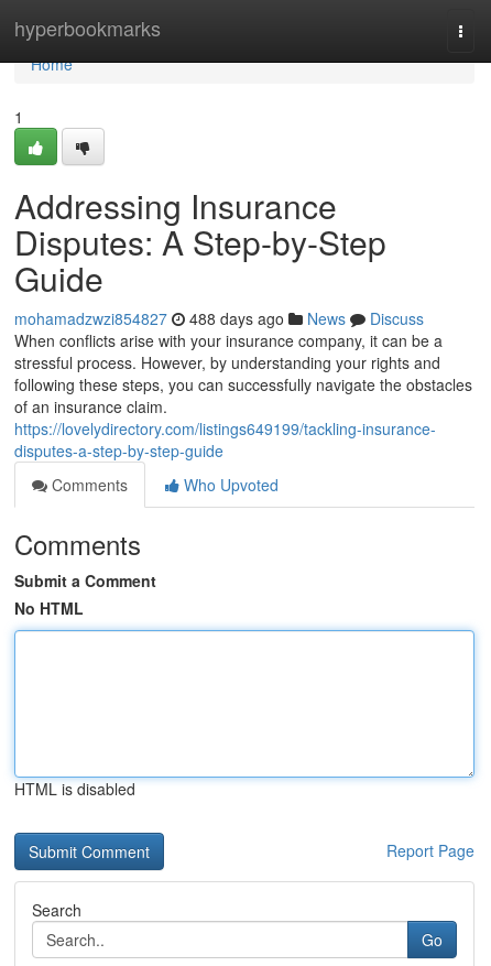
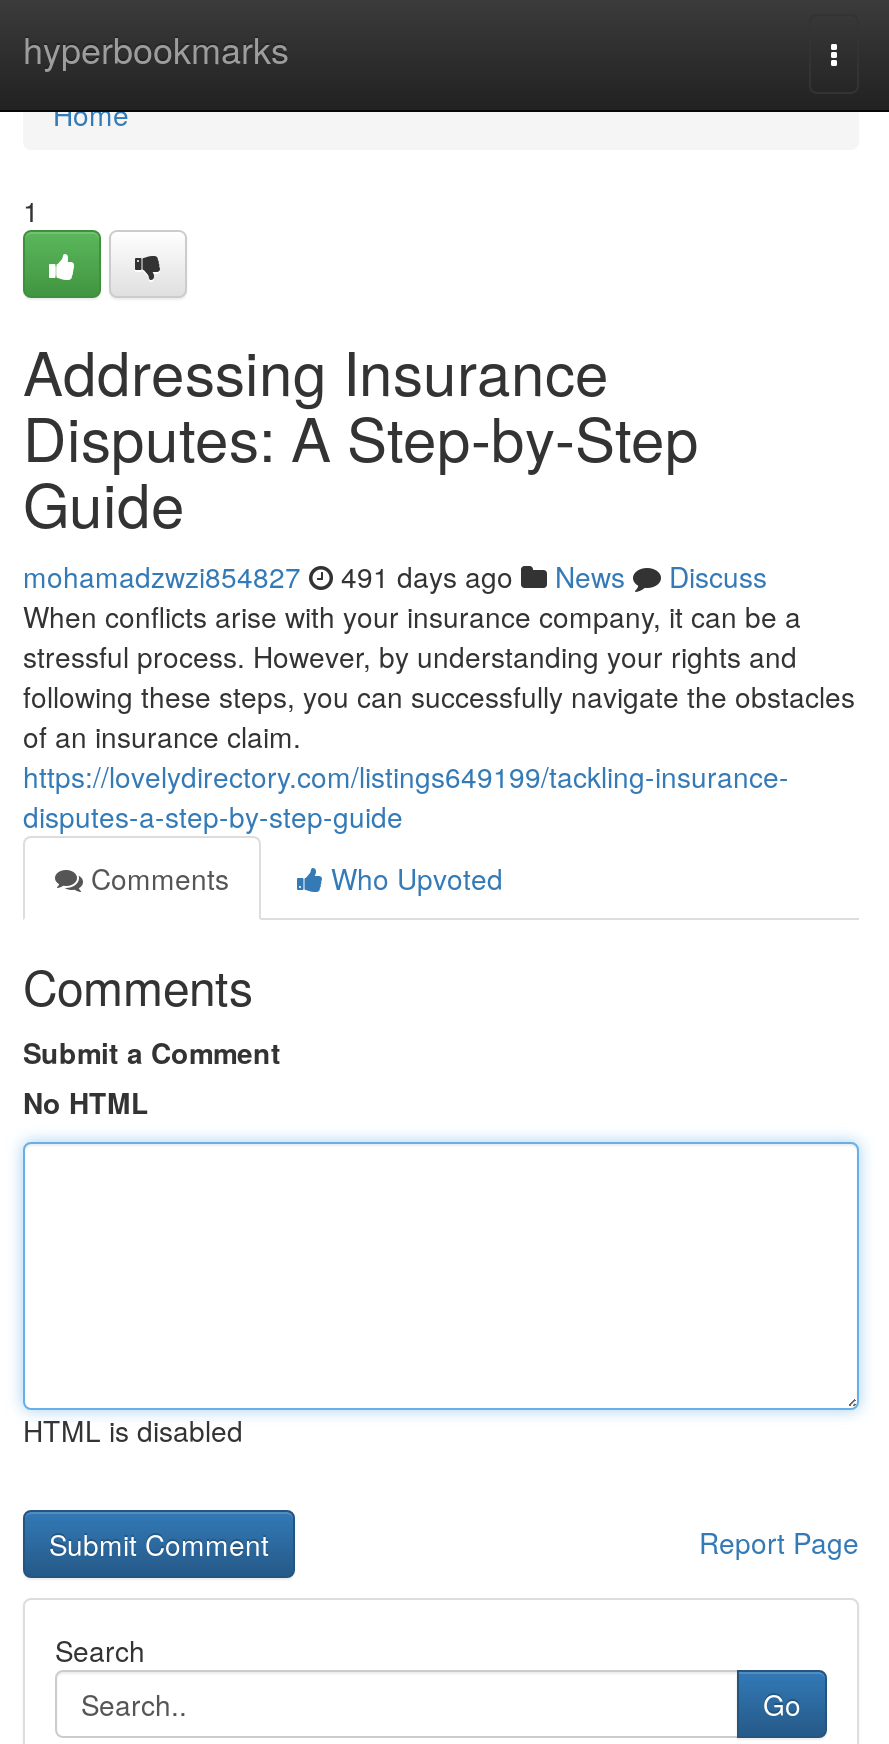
- mohamadzwzi854827 488 days ago News Discuss
+ mohamadzwzi854827 491 days ago News Discuss
